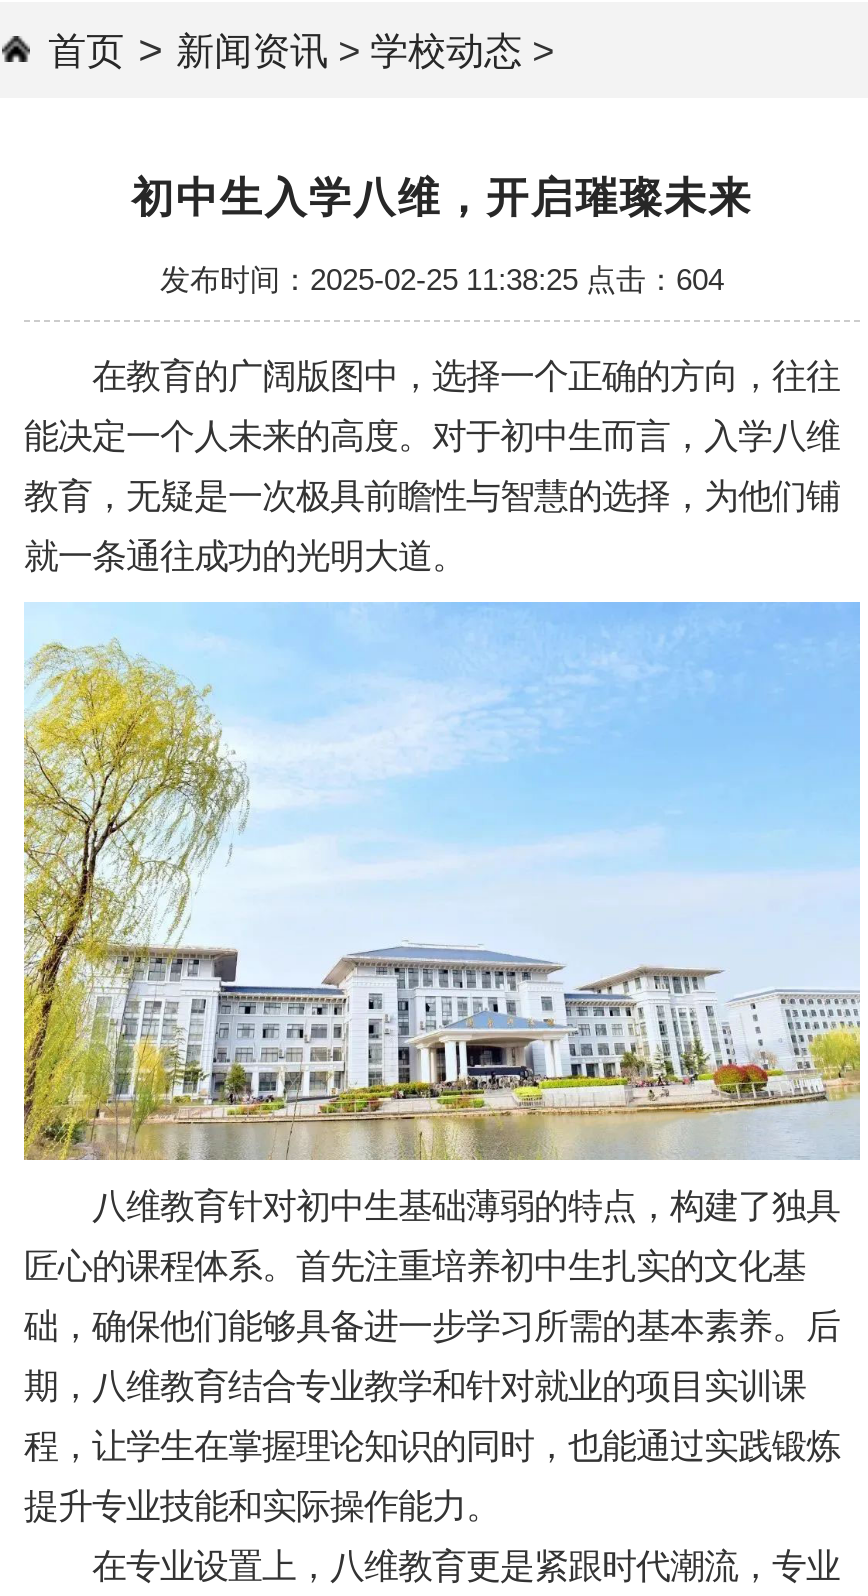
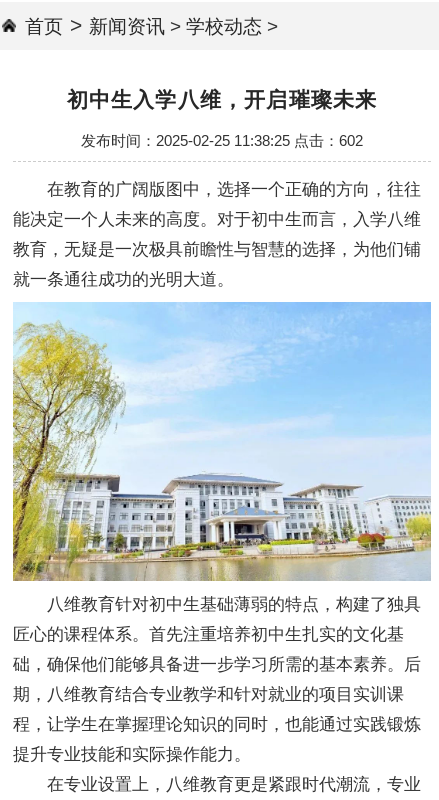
- 发布时间：2025-02-25 11:38:25 点击：604
+ 发布时间：2025-02-25 11:38:25 点击：602
